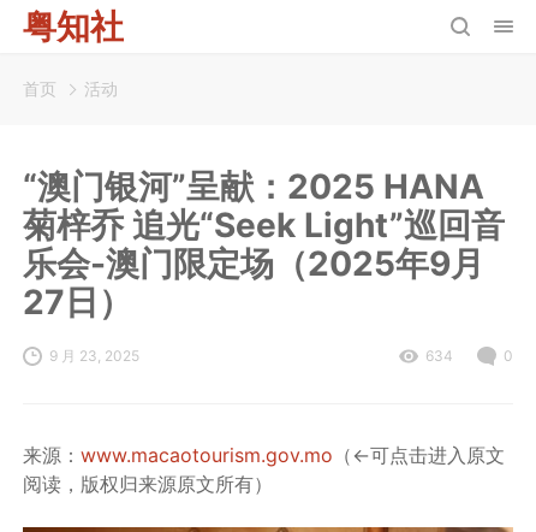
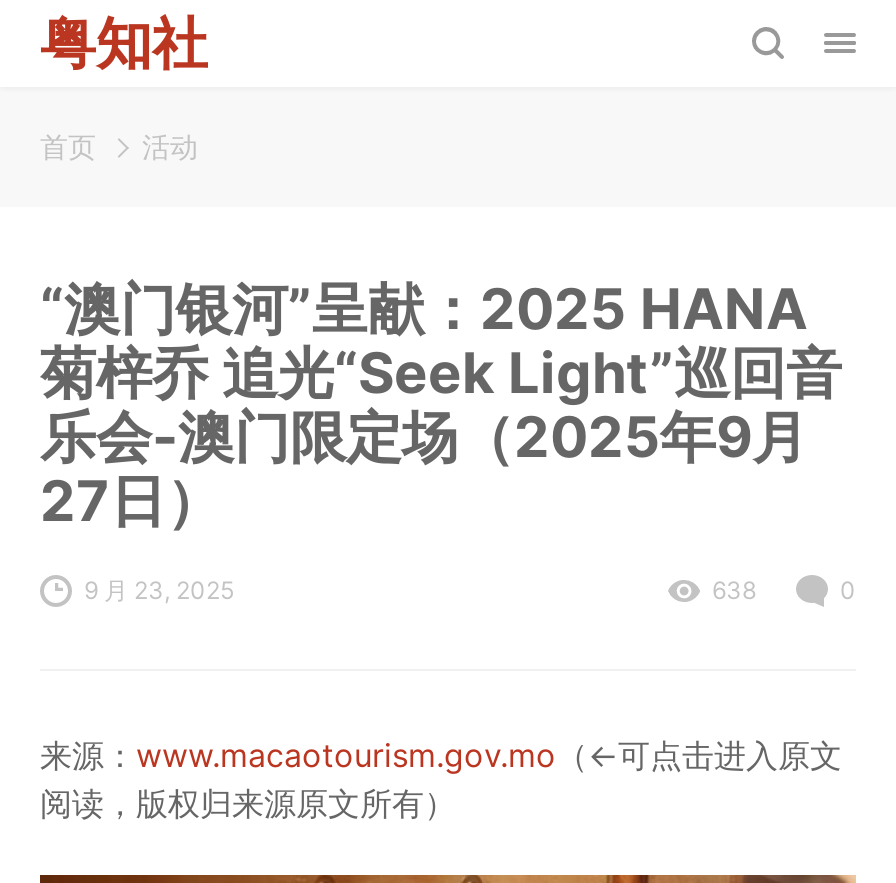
- 634
+ 638
